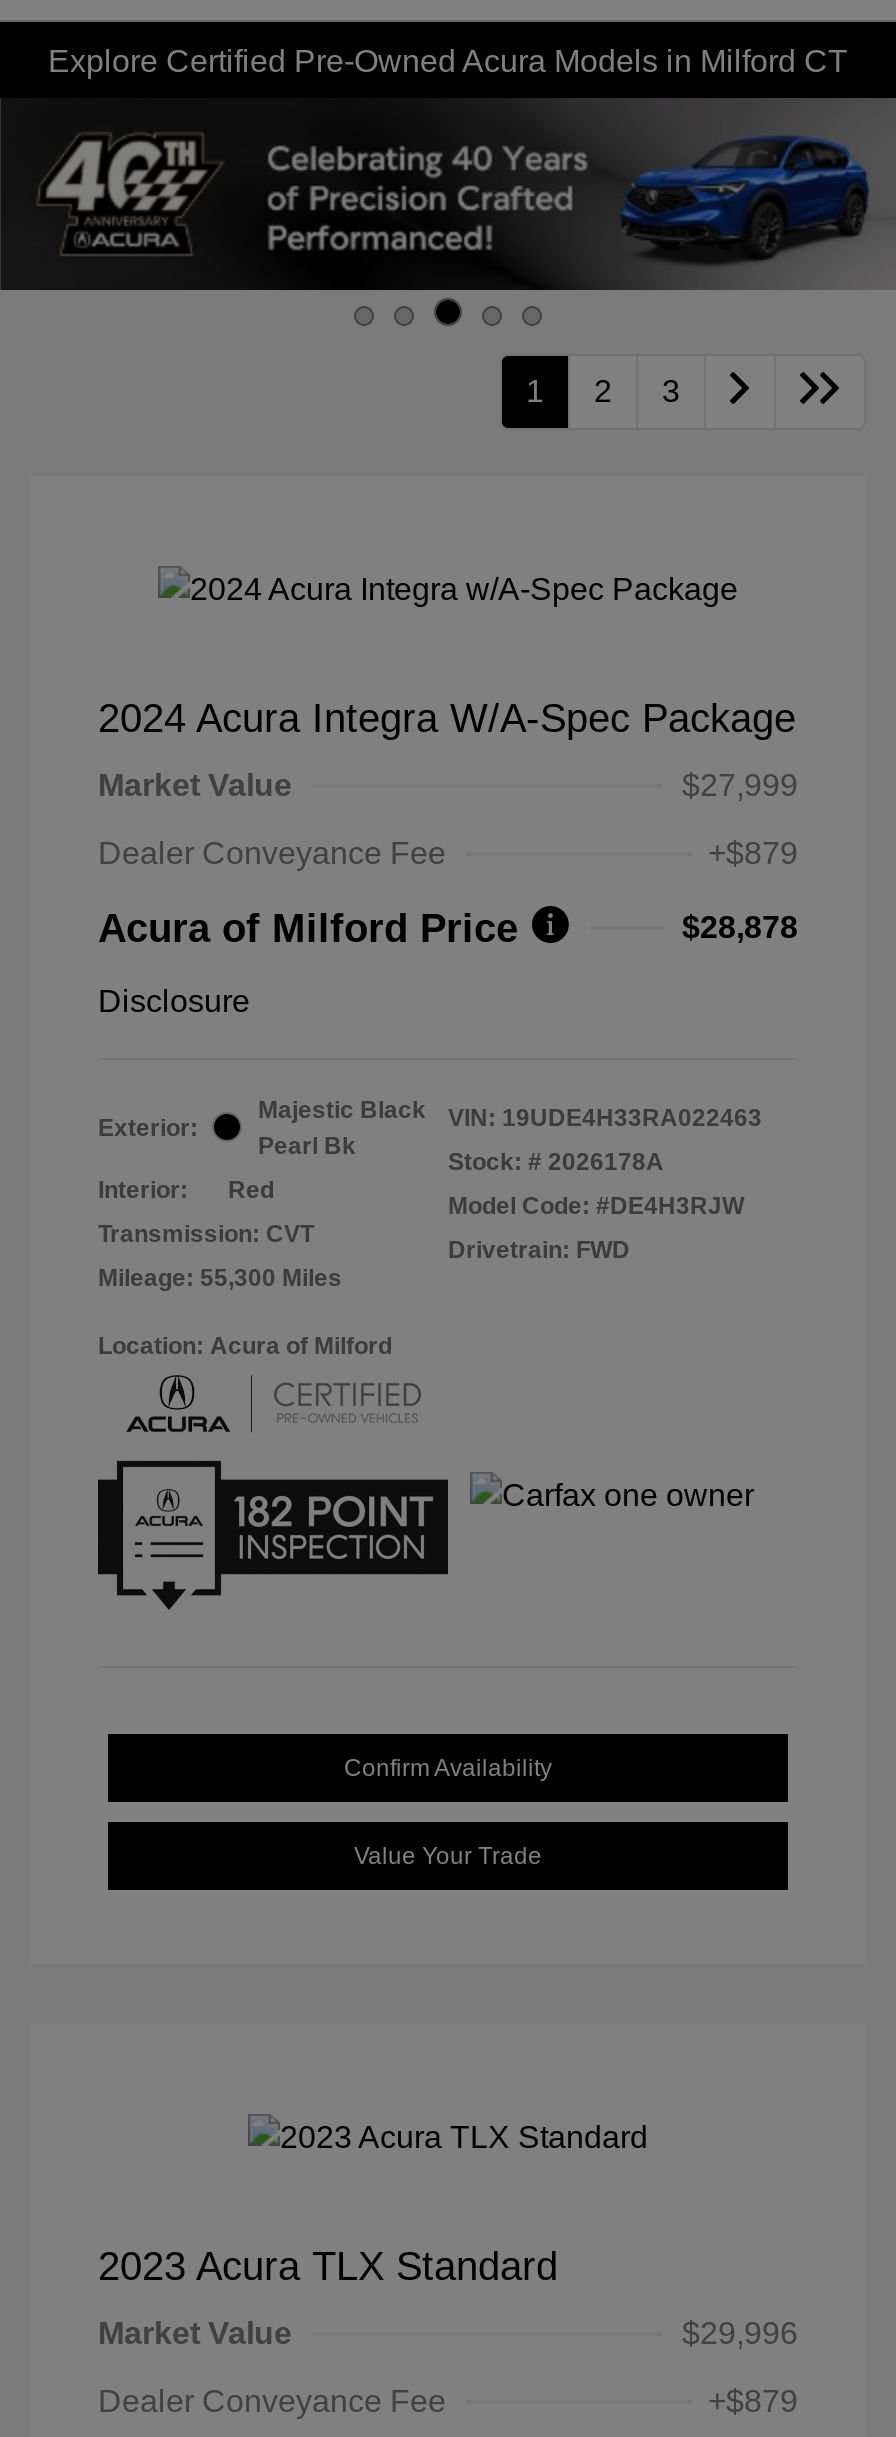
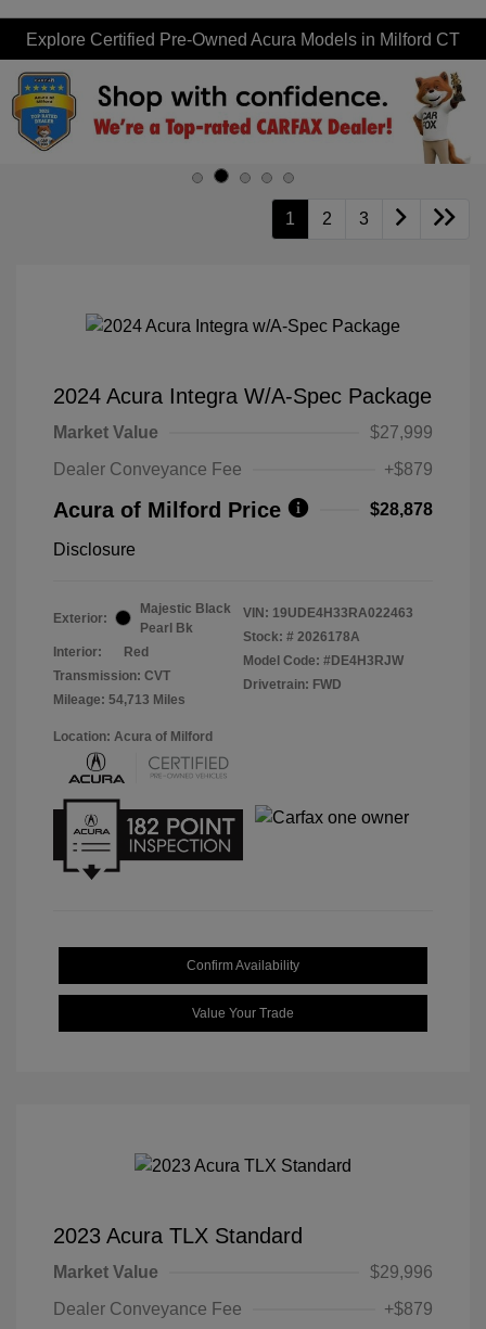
- [image]
+ [image]

- Mileage: 55,300 Miles
+ Mileage: 54,713 Miles
